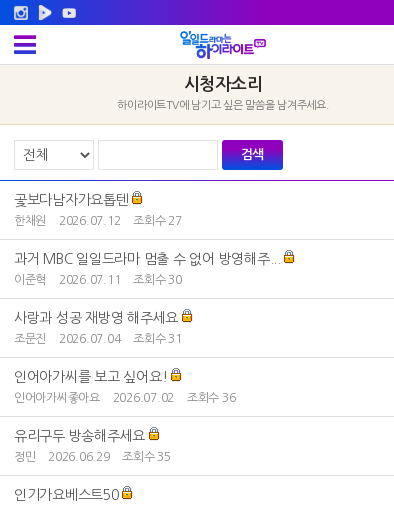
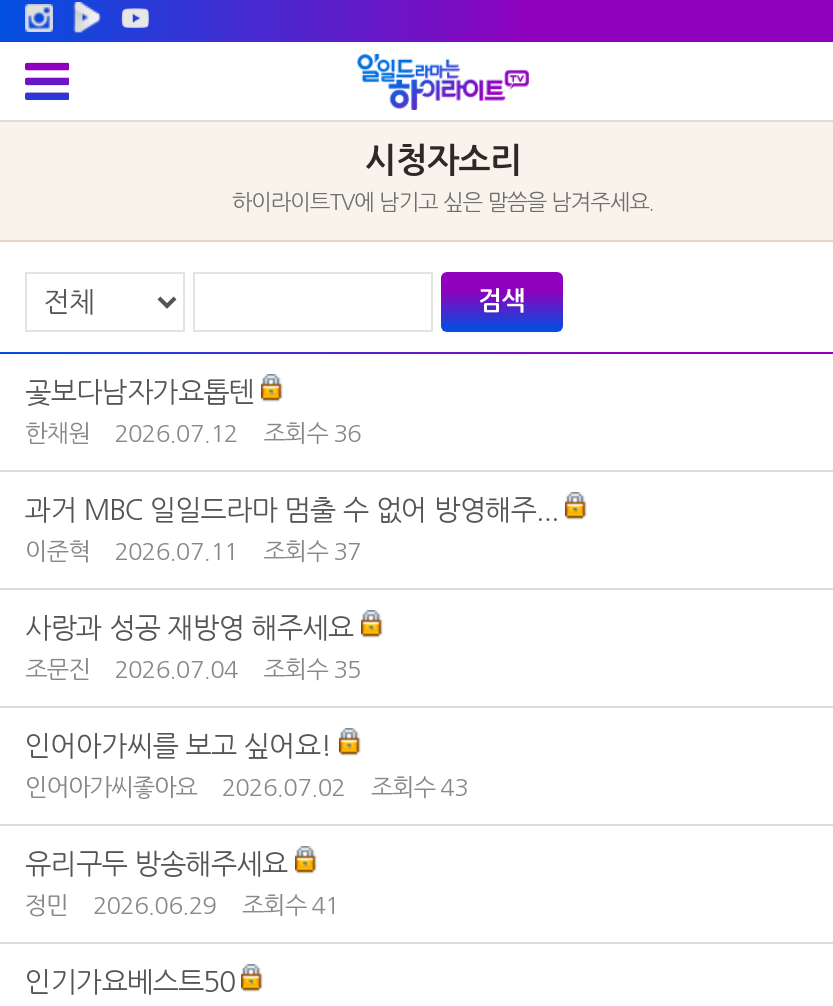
- 한채원 2026.07.12 조회수 27
+ 한채원 2026.07.12 조회수 36

- 이준혁 2026.07.11 조회수 30
+ 이준혁 2026.07.11 조회수 37

- 조문진 2026.07.04 조회수 31
+ 조문진 2026.07.04 조회수 35

- 인어아가씨좋아요 2026.07.02 조회수 36
+ 인어아가씨좋아요 2026.07.02 조회수 43

- 정민 2026.06.29 조회수 35
+ 정민 2026.06.29 조회수 41
